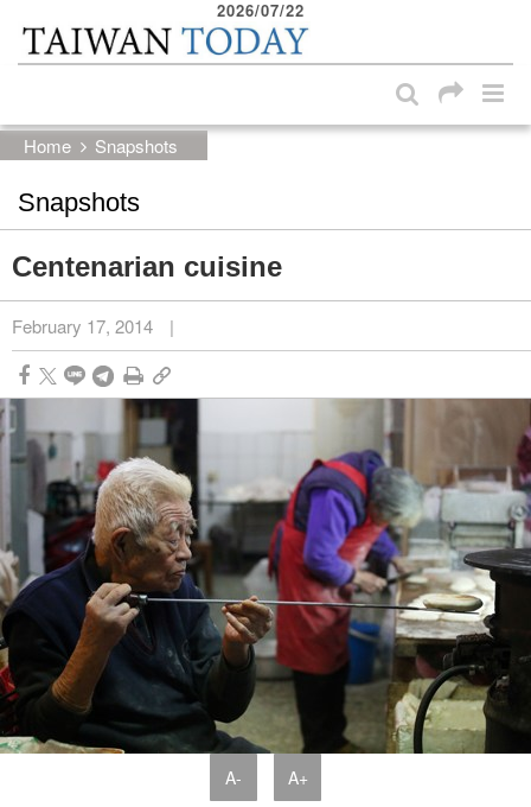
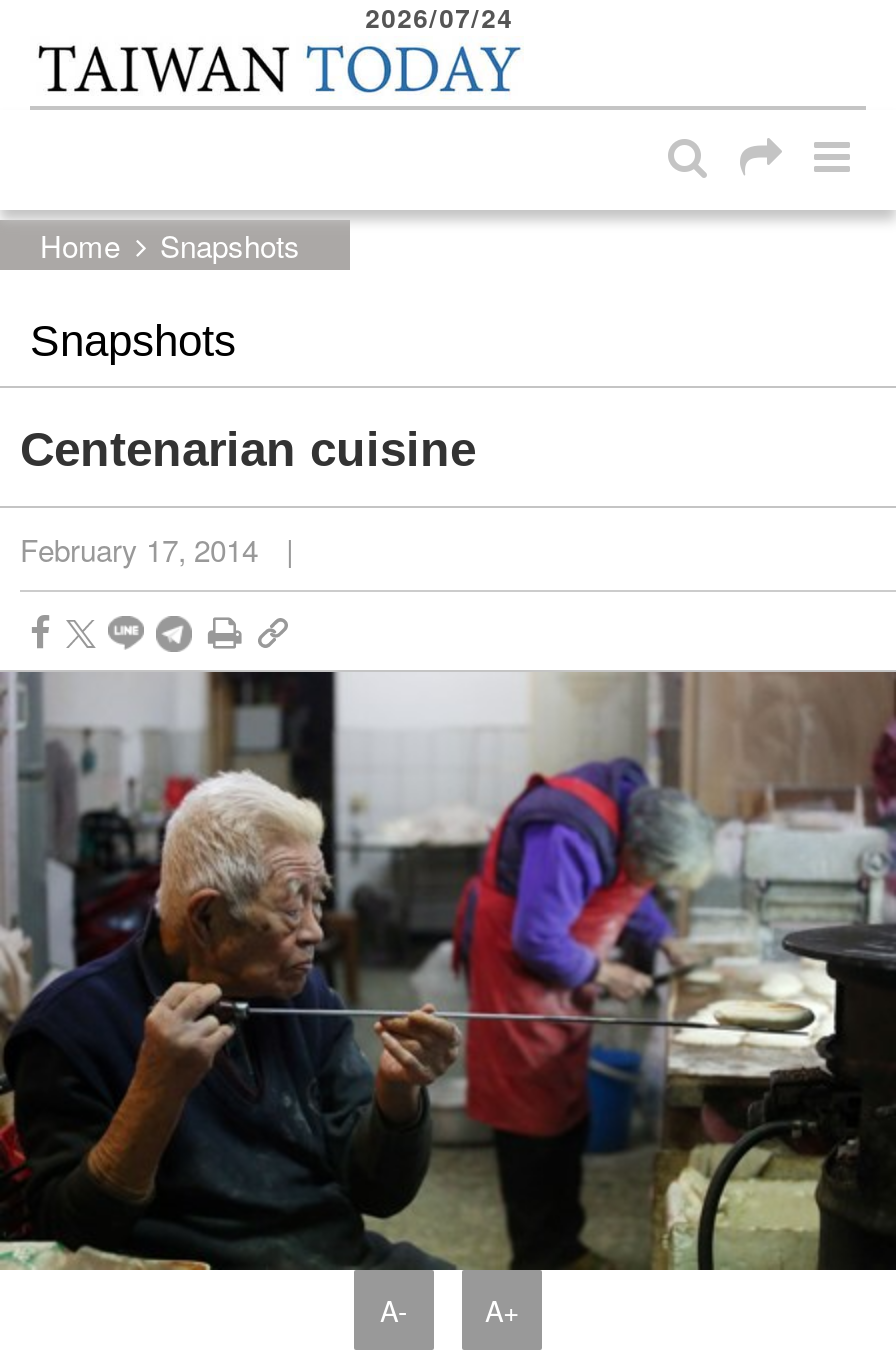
- 2026/07/22
+ 2026/07/24
